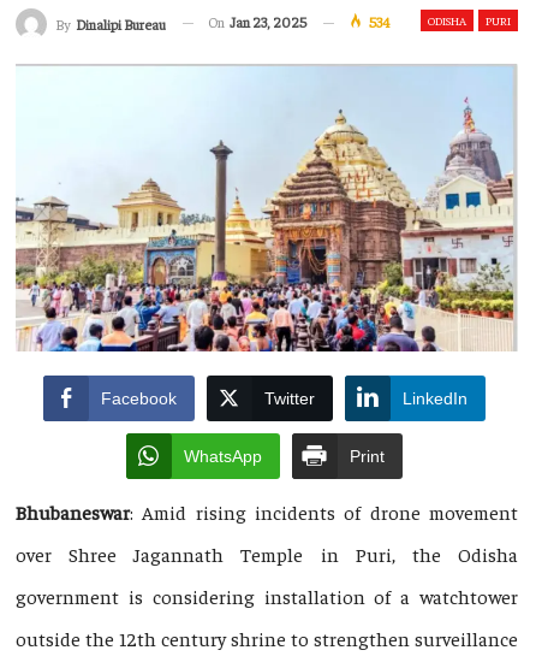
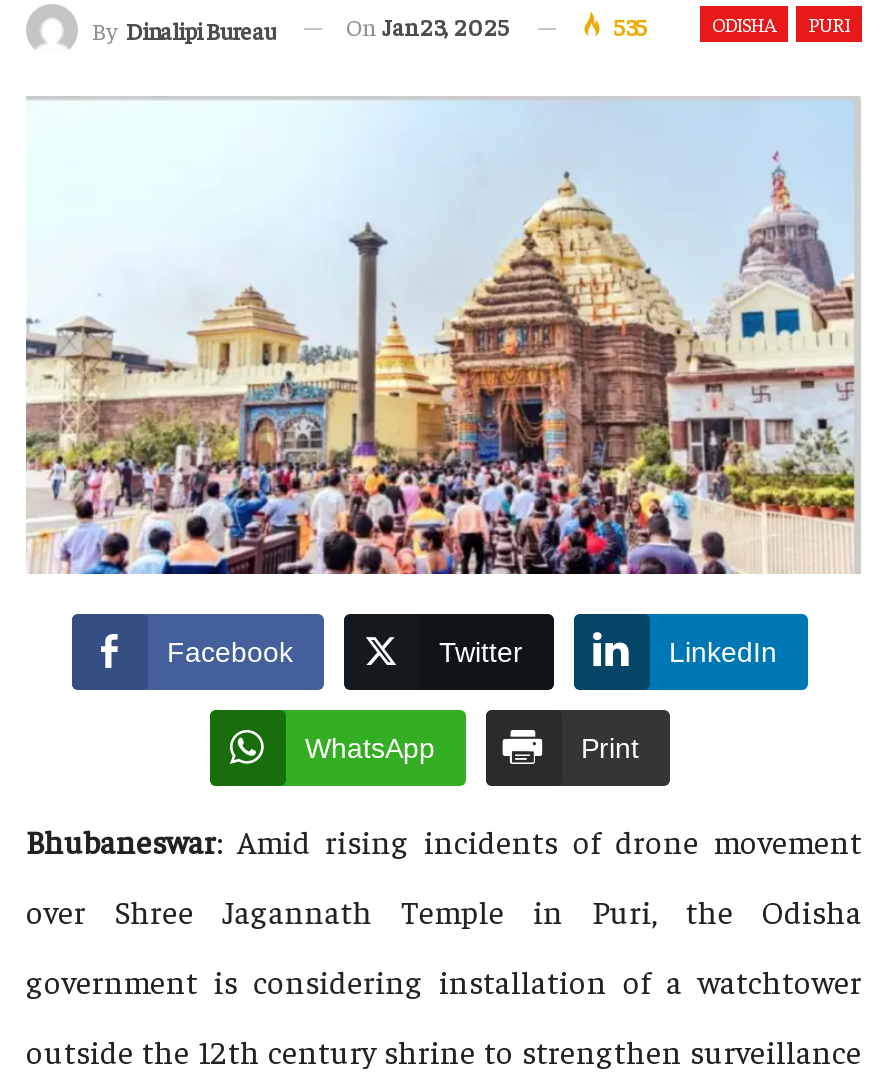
- 534
+ 535
